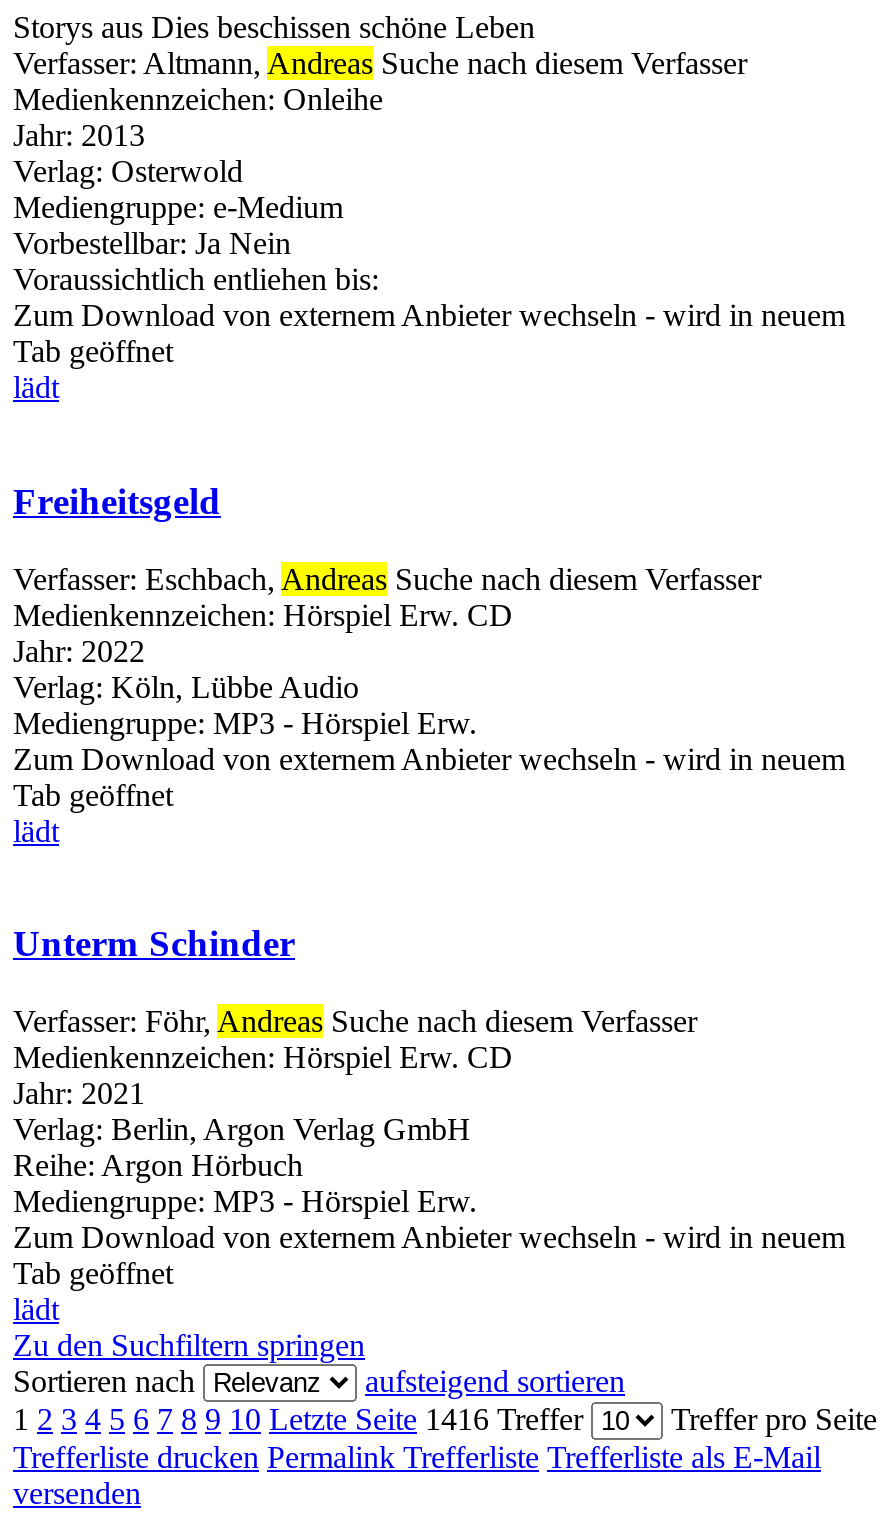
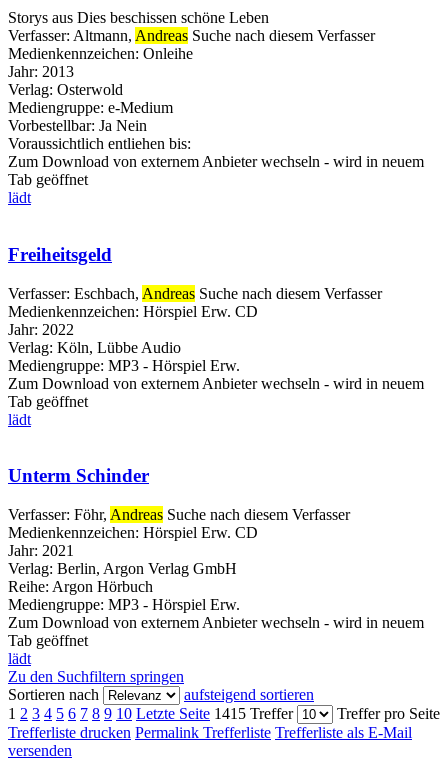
- 1 2 3 4 5 6 7 8 9 10 Letzte Seite 1416 Treffer
+ 1 2 3 4 5 6 7 8 9 10 Letzte Seite 1415 Treffer
